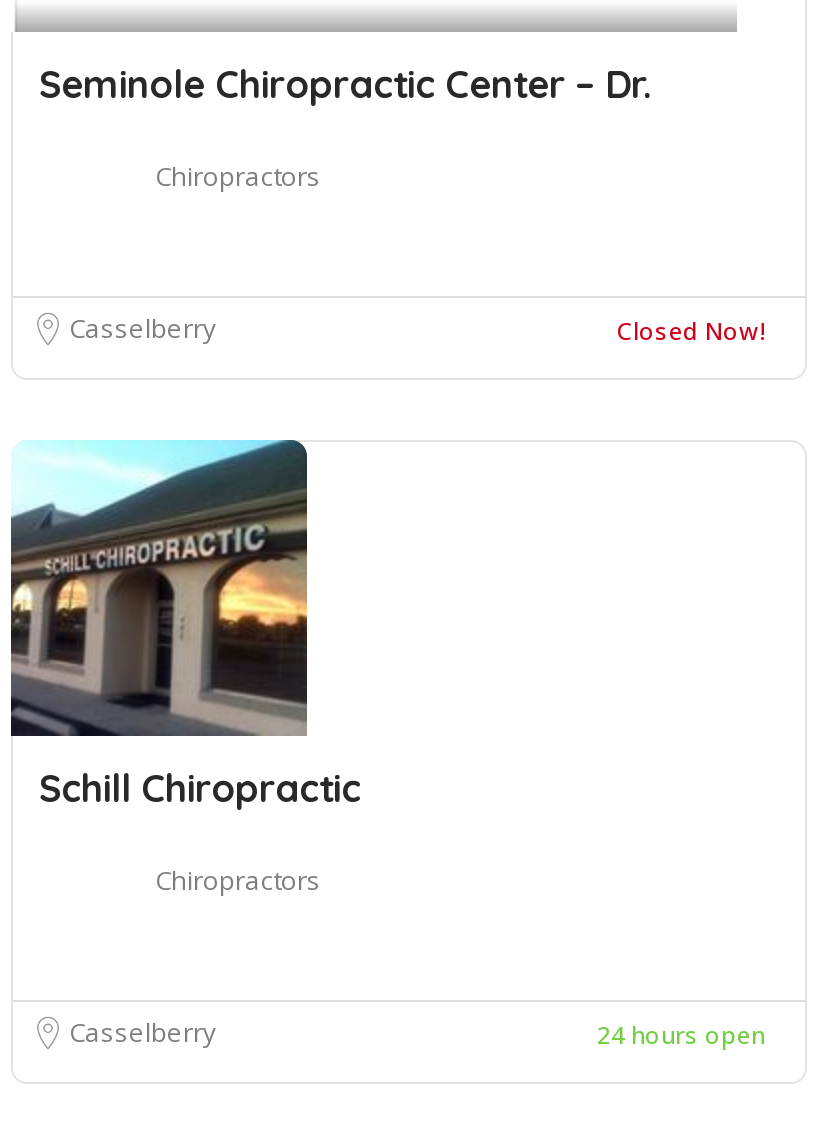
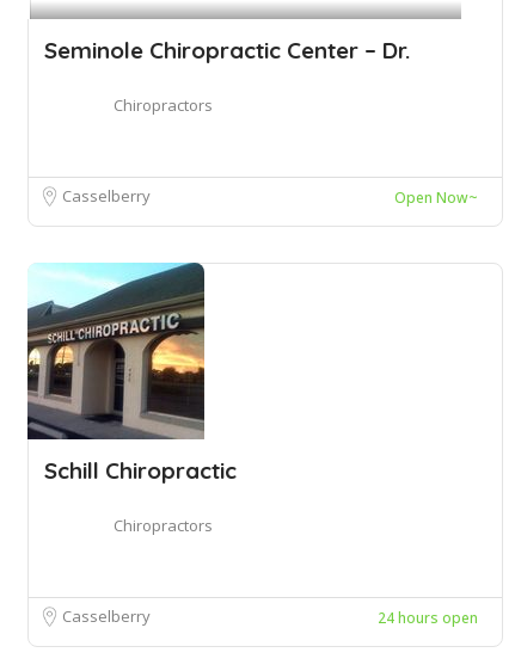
- Closed Now!
+ Open Now~
